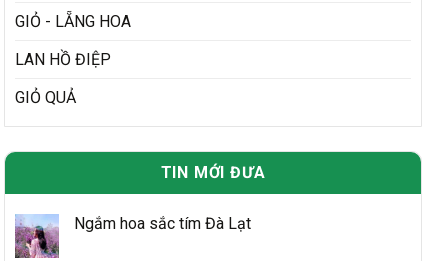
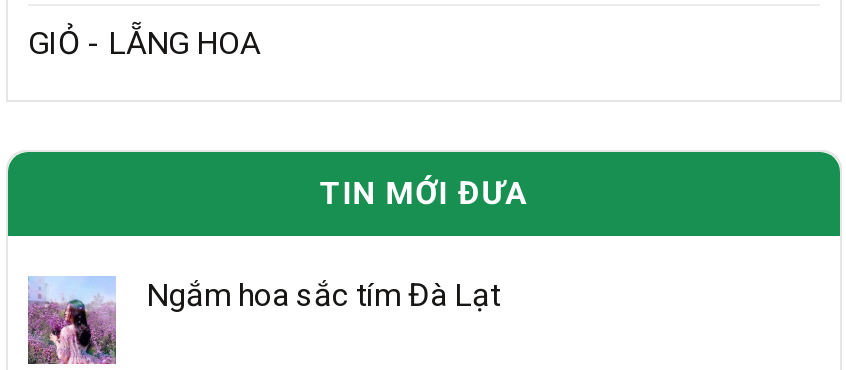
- LAN HỒ ĐIỆP
- GIỎ QUẢ
